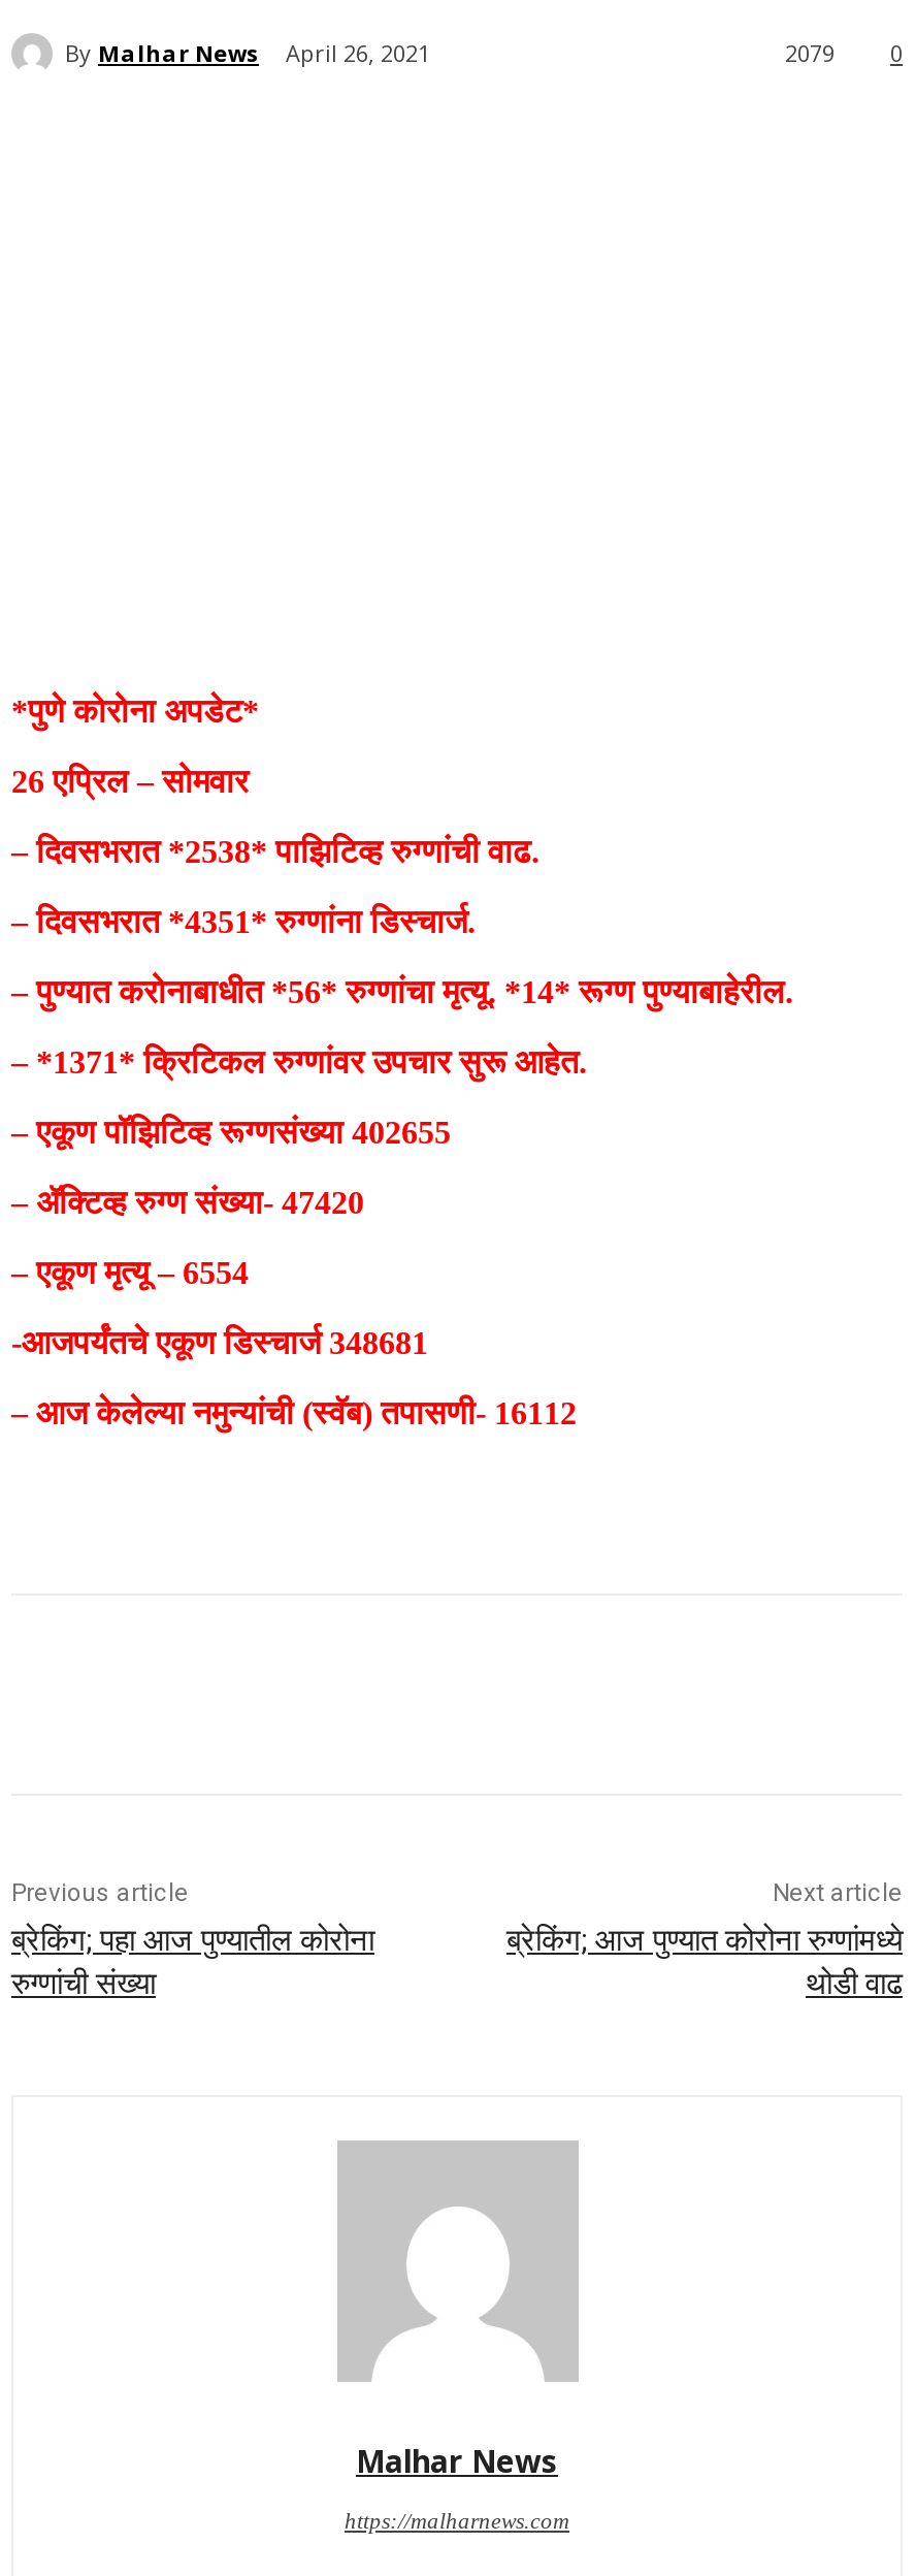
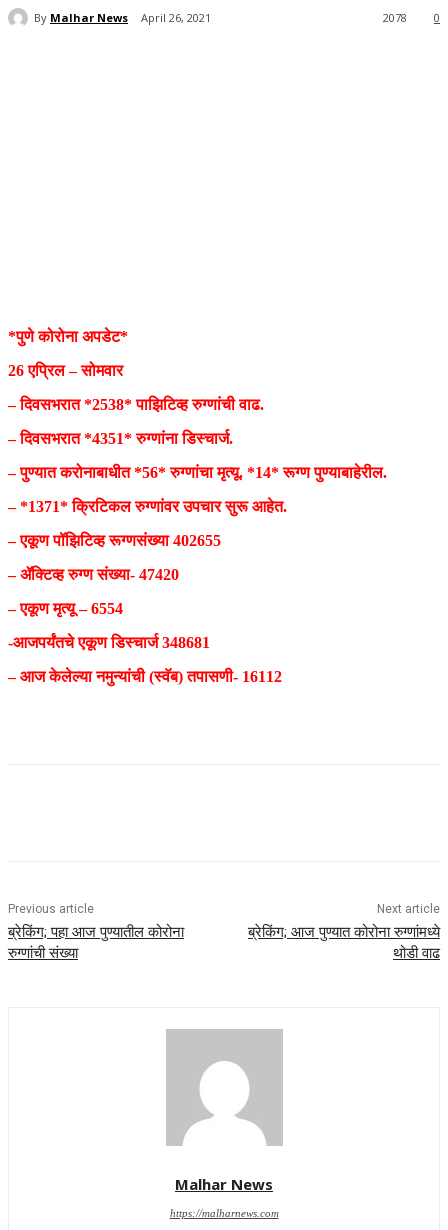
- 2079 0
+ 2078 0
